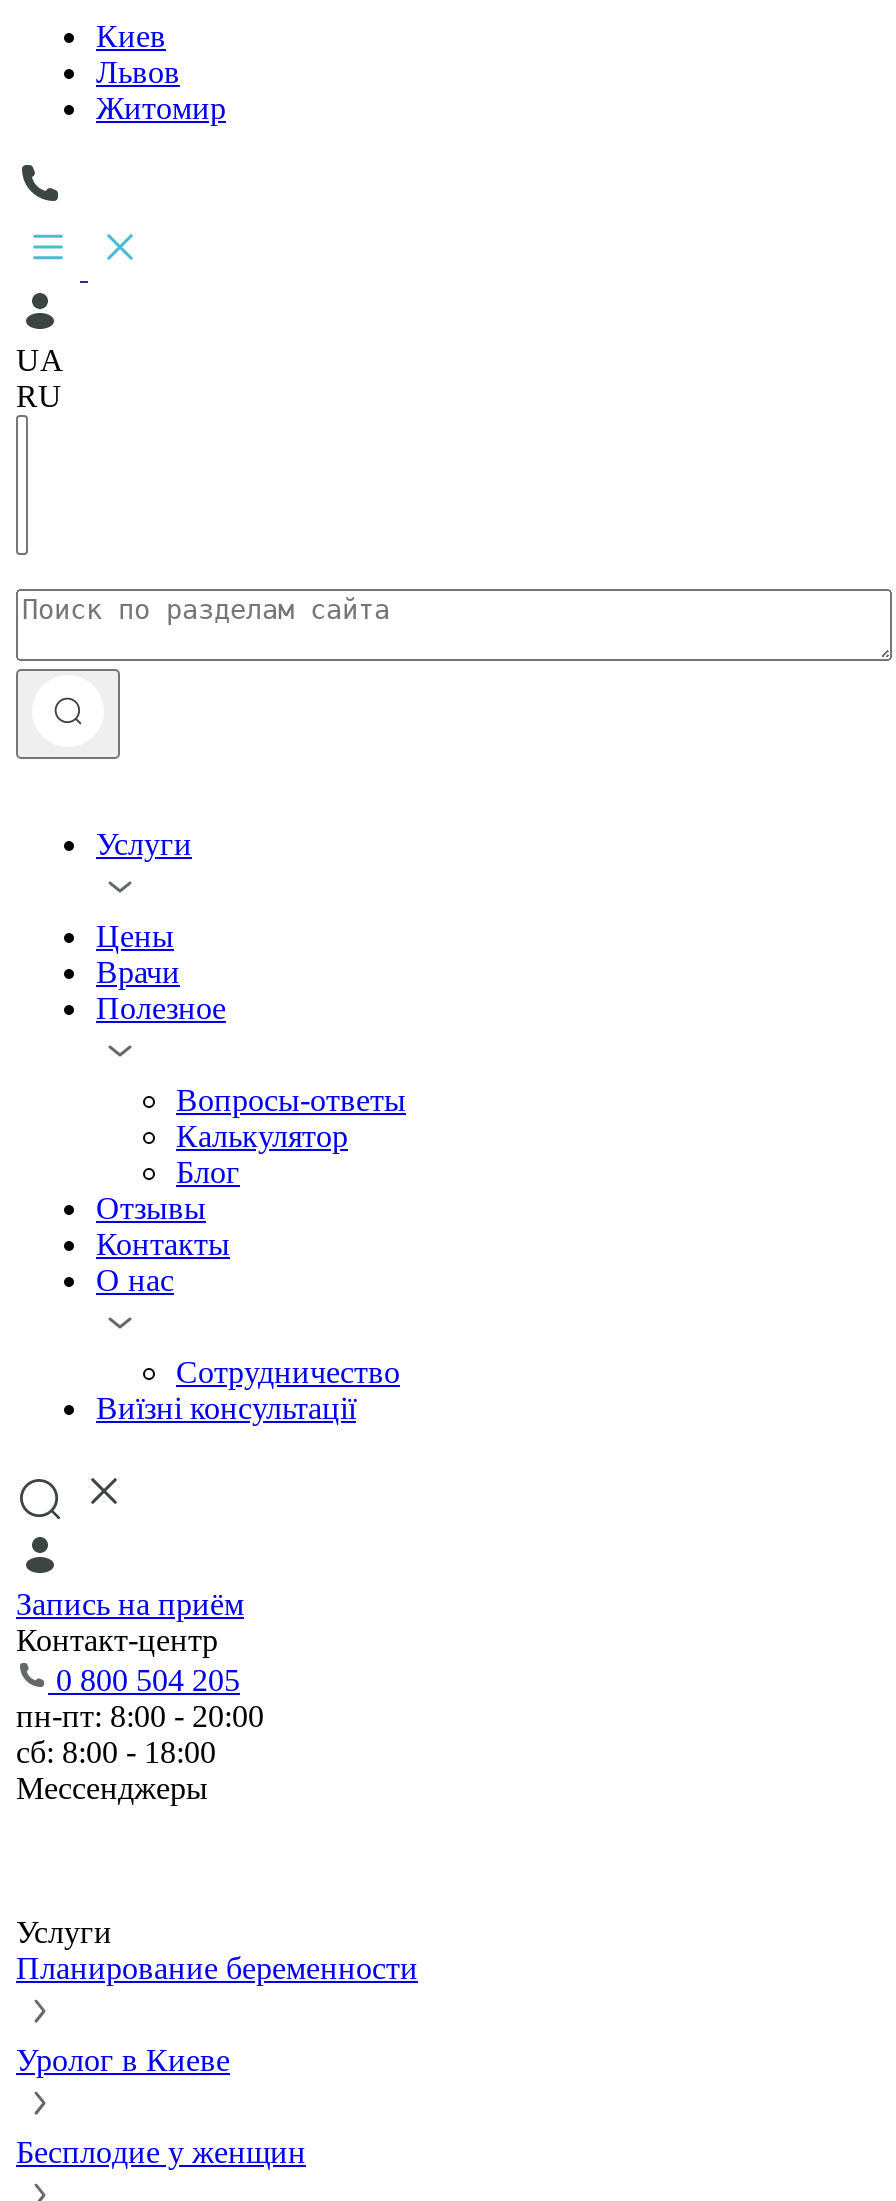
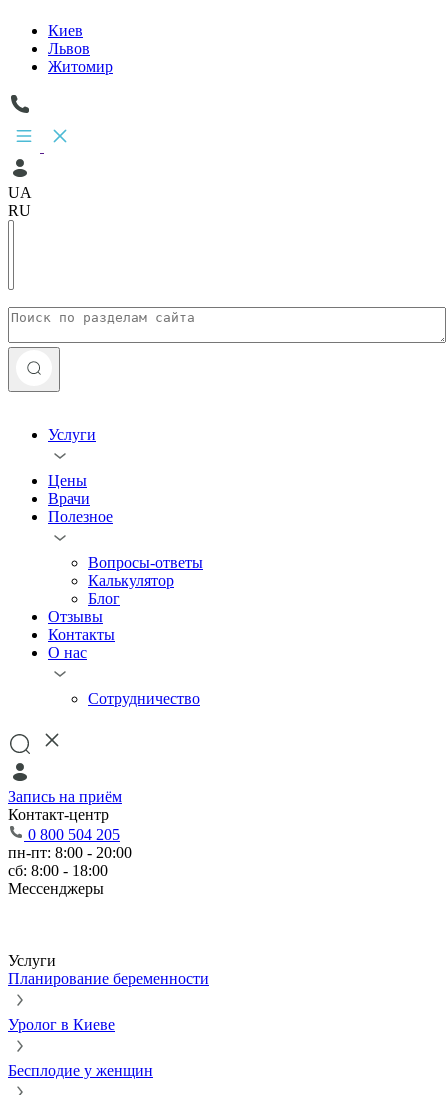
- Виїзні консультації
